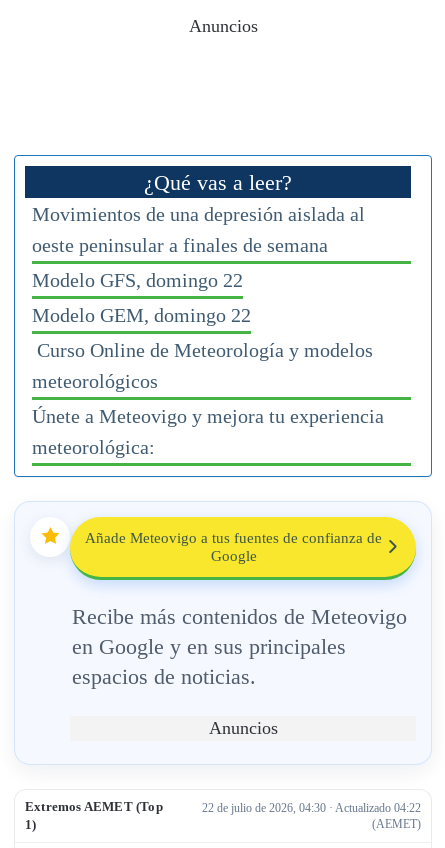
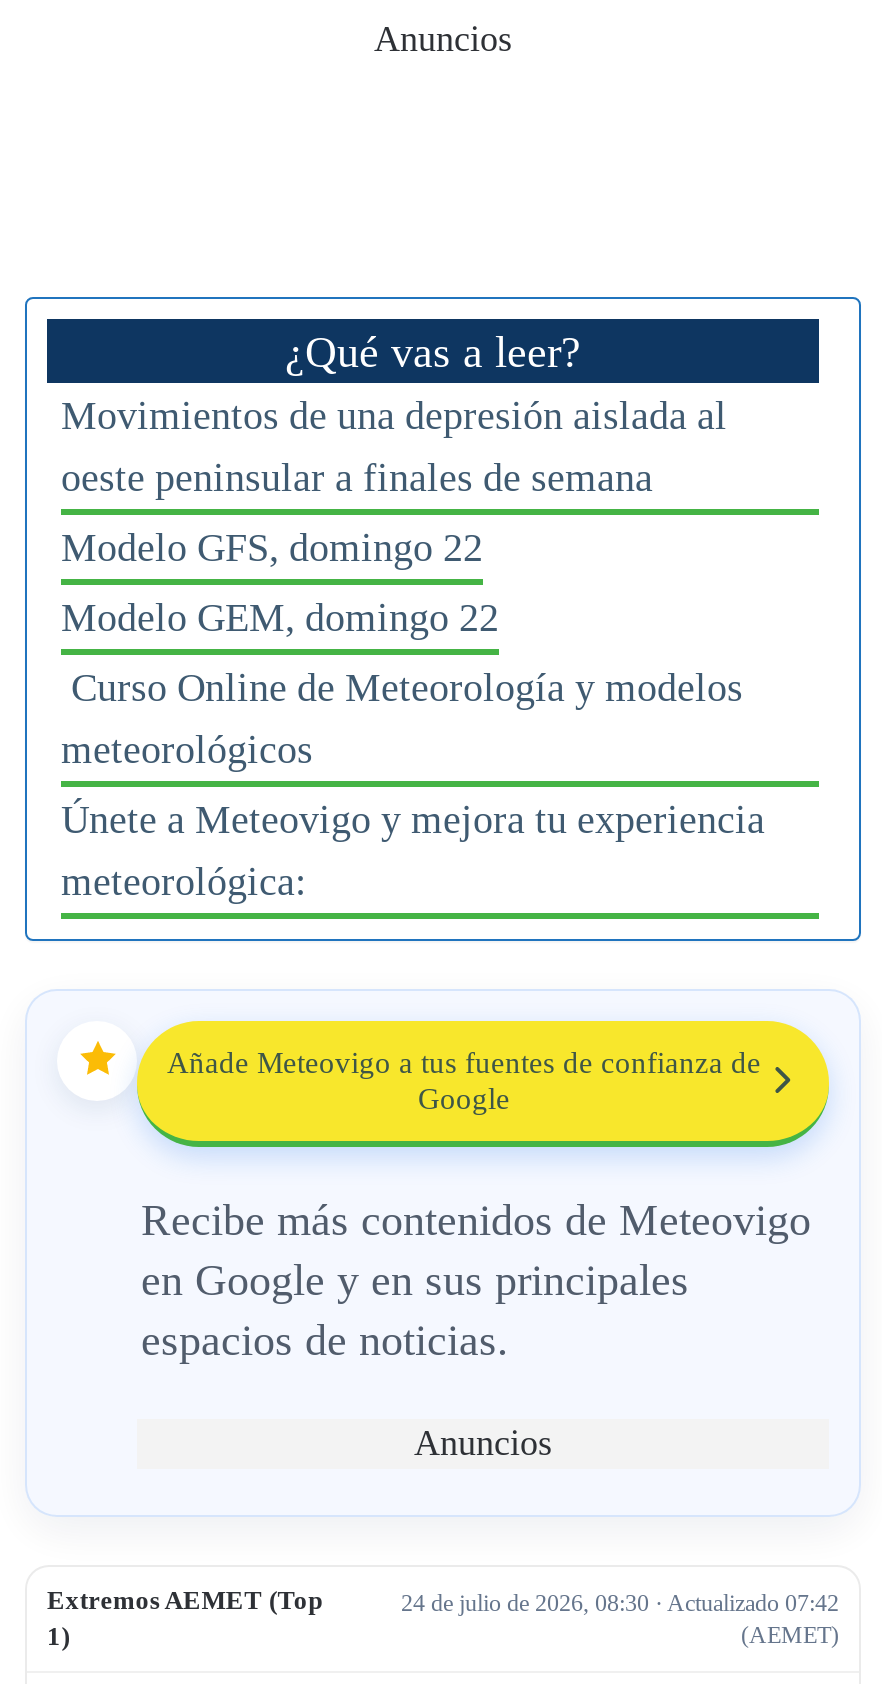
- 22 de julio de 2026, 04:30 · Actualizado 04:22
+ 24 de julio de 2026, 08:30 · Actualizado 07:42
